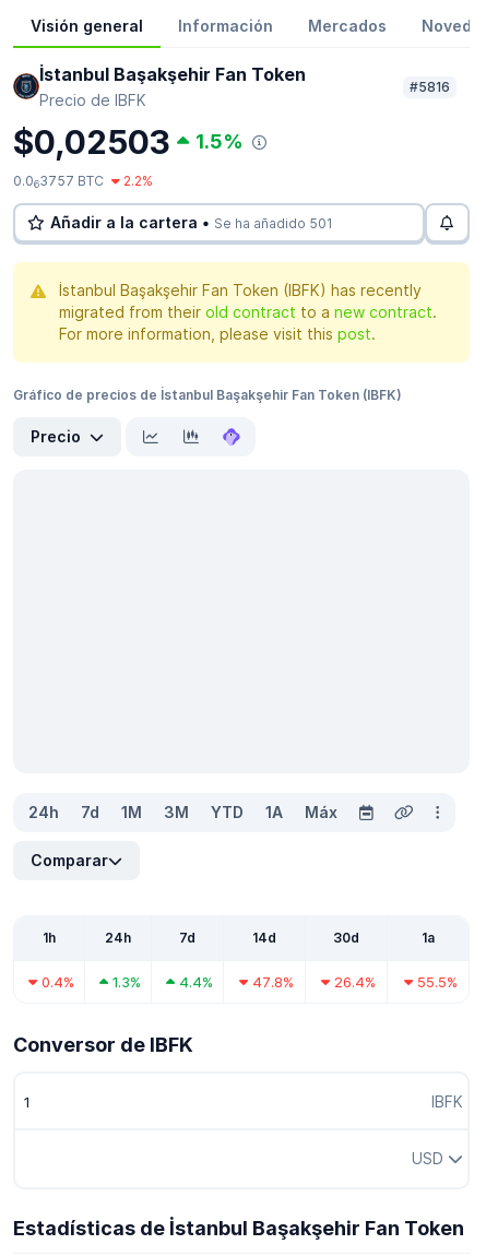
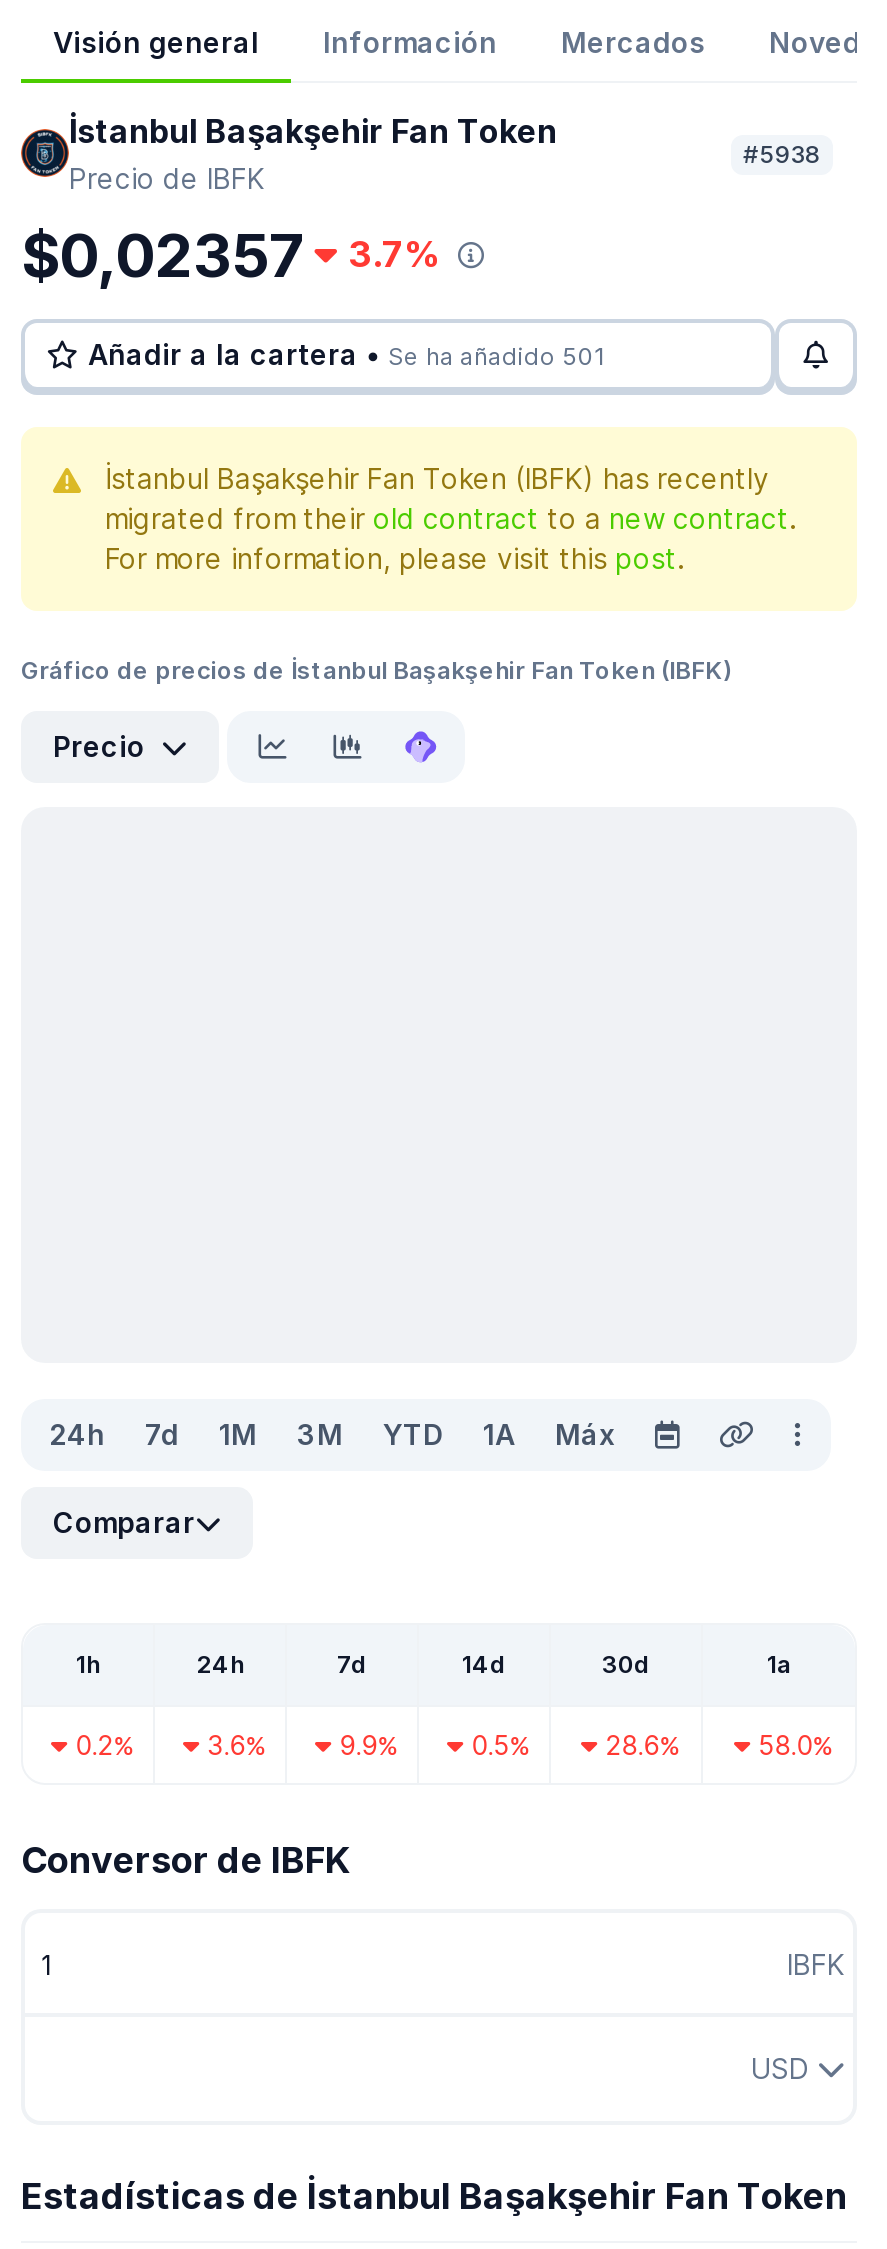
- #5816
- $0,02503
- 1.5%
- 0.063757 BTC
- 2.2%
+ #5938
+ $0,02357
+ 3.7%

- 0.4%
+ 0.2%

- 1.3%
+ 3.6%

- 4.4%
+ 9.9%

- 47.8%
+ 0.5%

- 26.4%
+ 28.6%

- 55.5%
+ 58.0%
